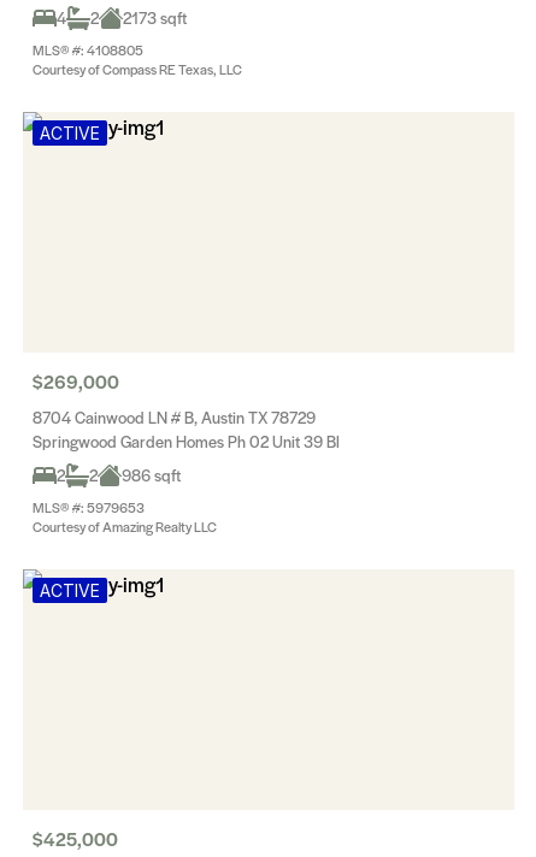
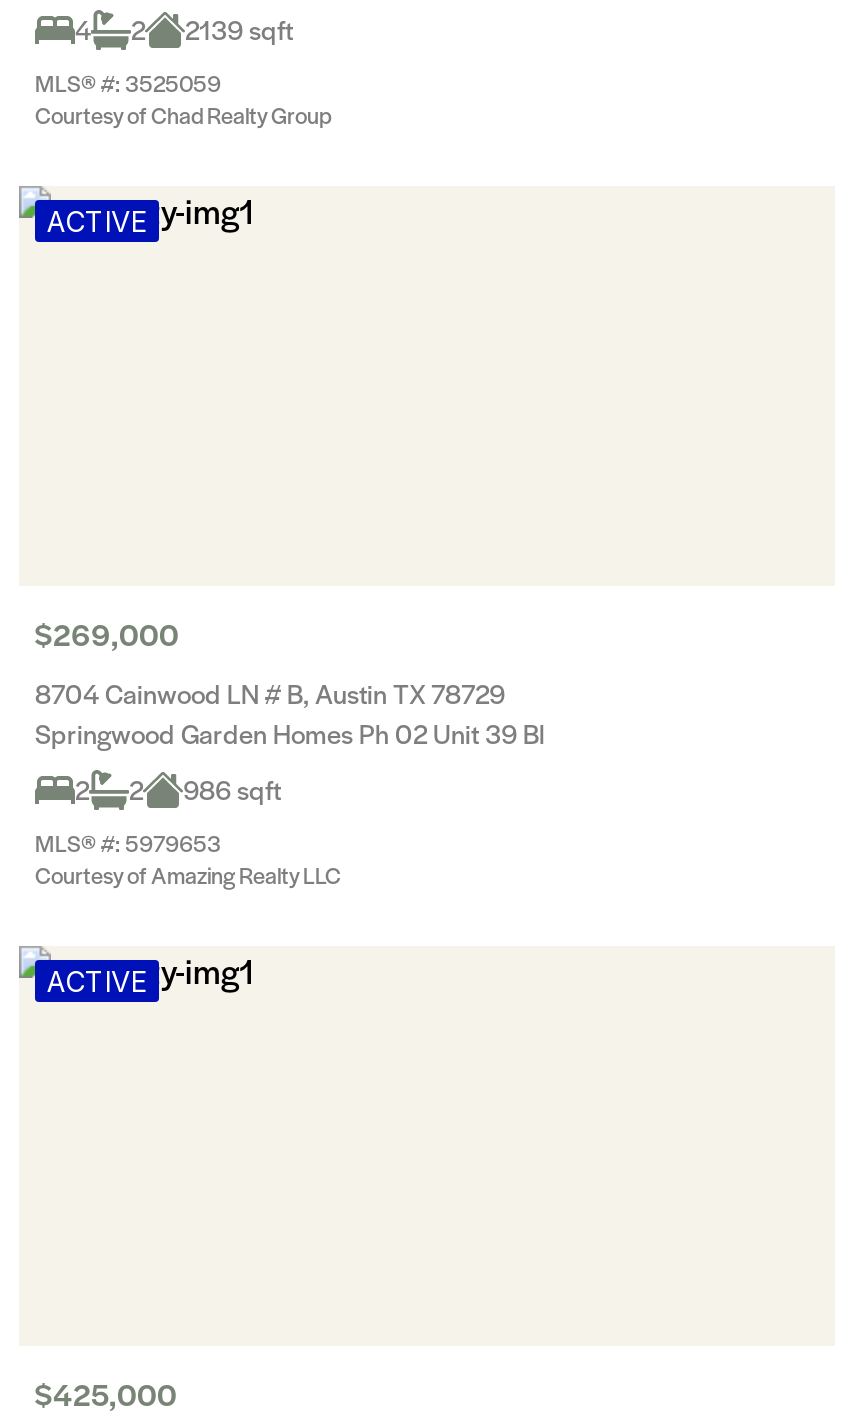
- 4 2 2173 sqft
+ 4 2 2139 sqft

- MLS® #: 4108805
- Courtesy of Compass RE Texas, LLC
+ MLS® #: 3525059
+ Courtesy of Chad Realty Group
